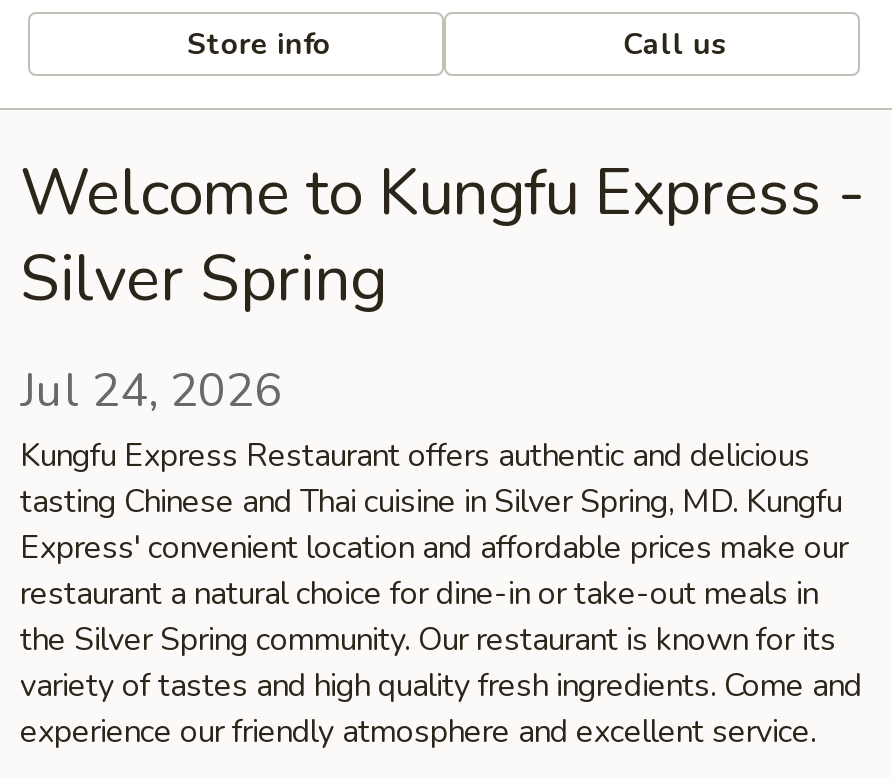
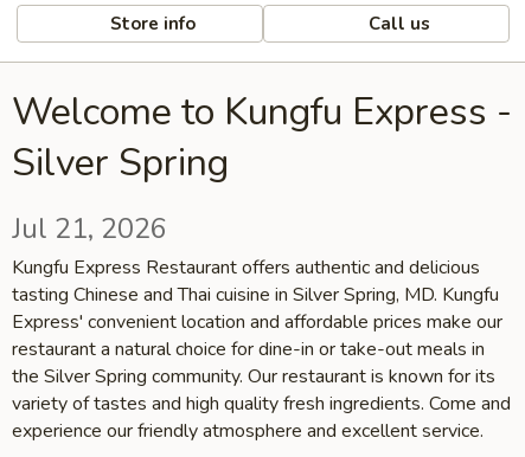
- Jul 24, 2026
+ Jul 21, 2026
